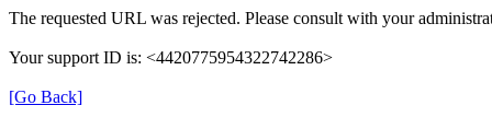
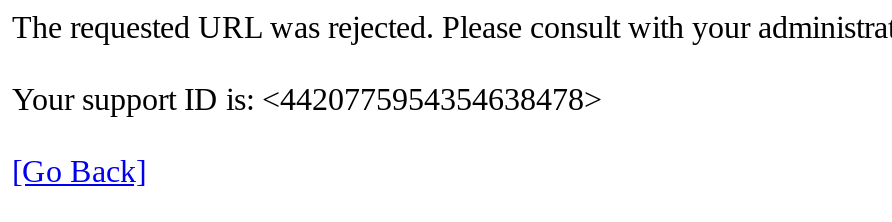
- Your support ID is: <4420775954322742286>
+ Your support ID is: <4420775954354638478>
